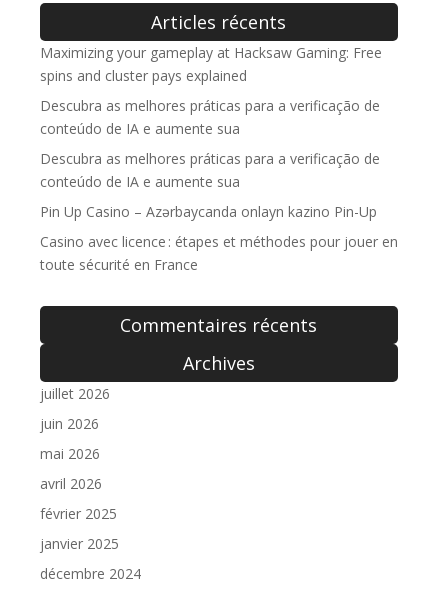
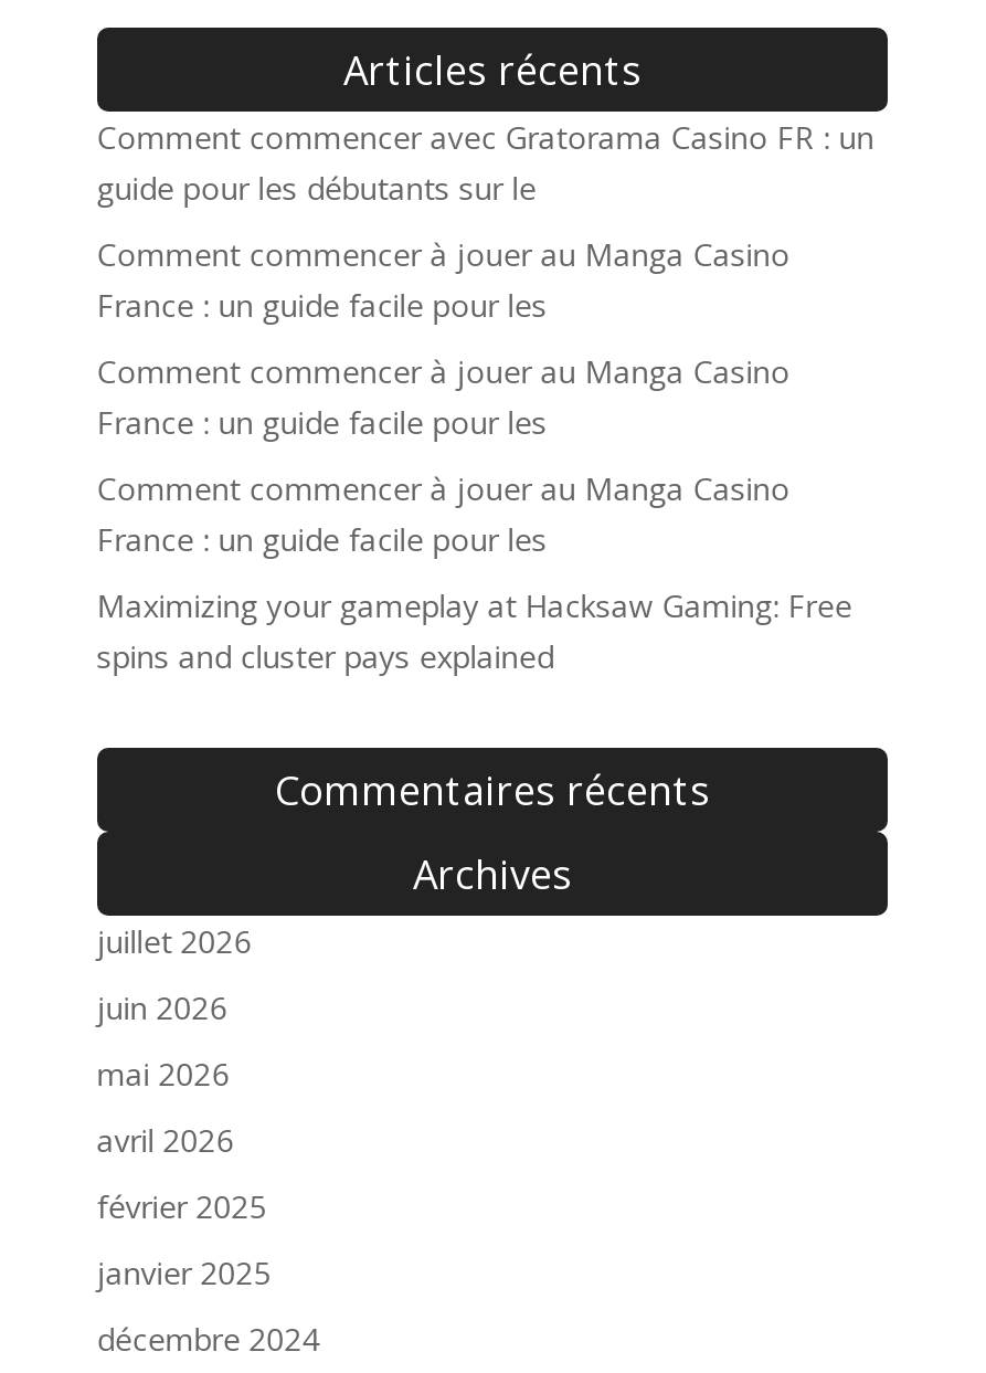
+ Comment commencer avec Gratorama Casino FR : un
+ guide pour les débutants sur le
+ Comment commencer à jouer au Manga Casino
+ France : un guide facile pour les
+ Comment commencer à jouer au Manga Casino
+ France : un guide facile pour les
+ Comment commencer à jouer au Manga Casino
+ France : un guide facile pour les

moved down: Maximizing your gameplay at Hacksaw Gaming: Free | spins and cluster pays explained

- Descubra as melhores práticas para a verificação de
- conteúdo de IA e aumente sua
- Descubra as melhores práticas para a verificação de
- conteúdo de IA e aumente sua
- Pin Up Casino – Azərbaycanda onlayn kazino Pin-Up
- Casino avec licence : étapes et méthodes pour jouer en
- toute sécurité en France
